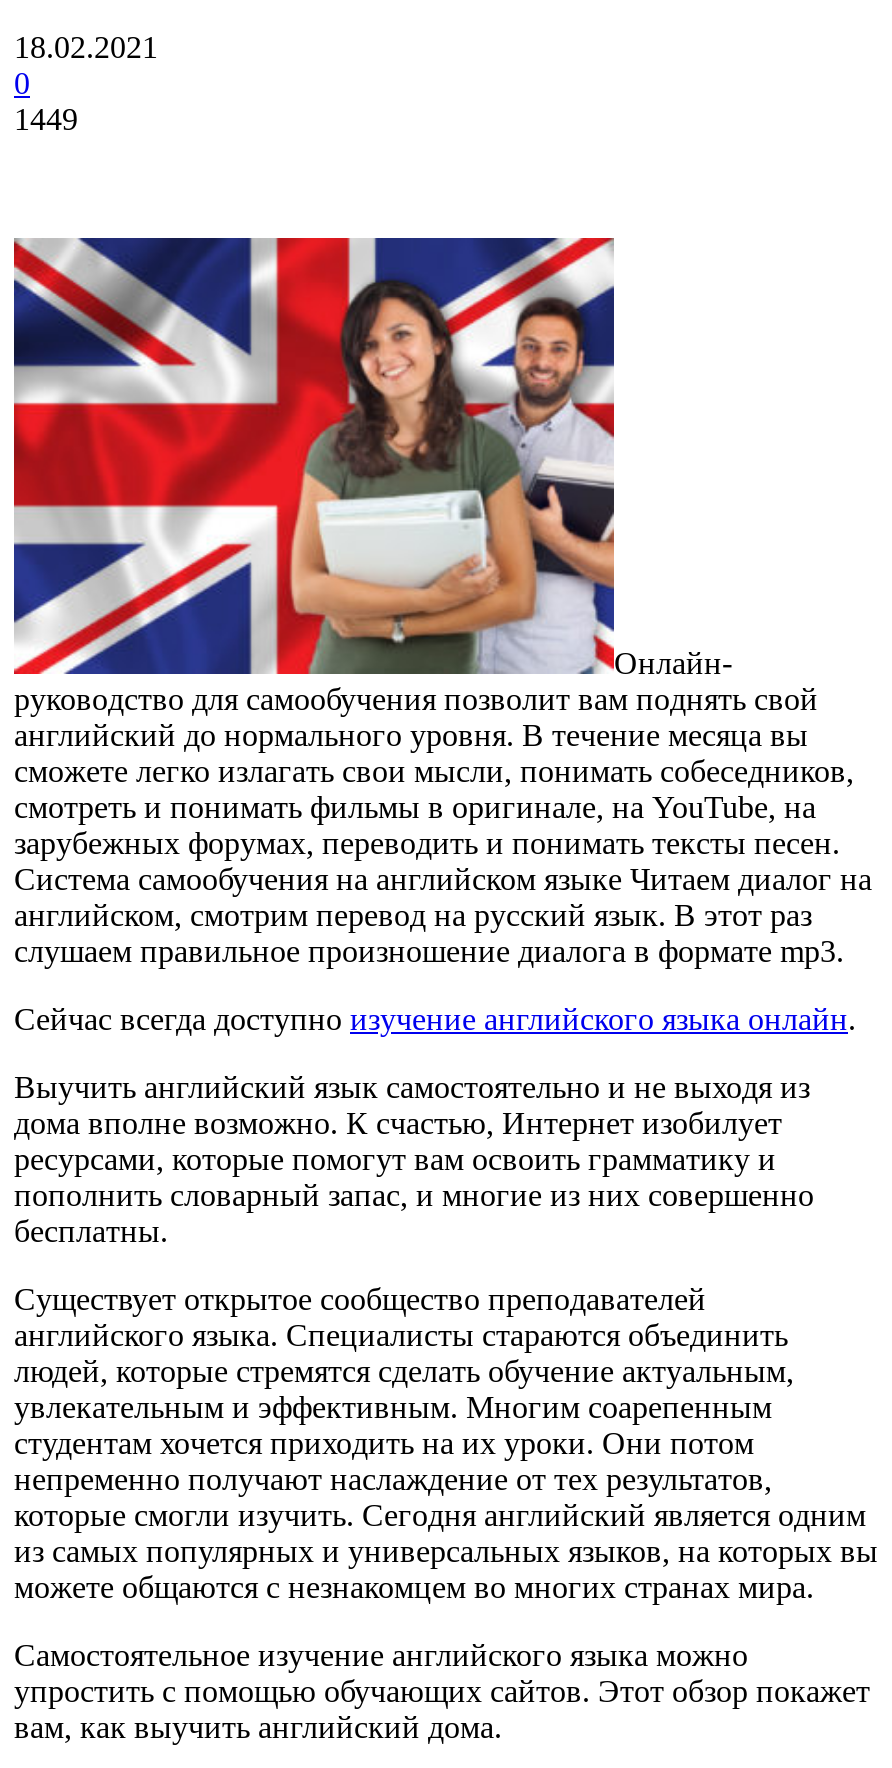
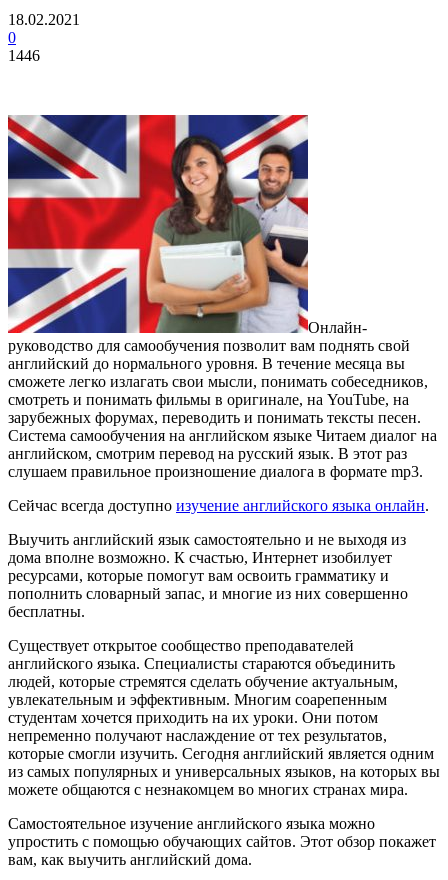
- 1449
+ 1446
